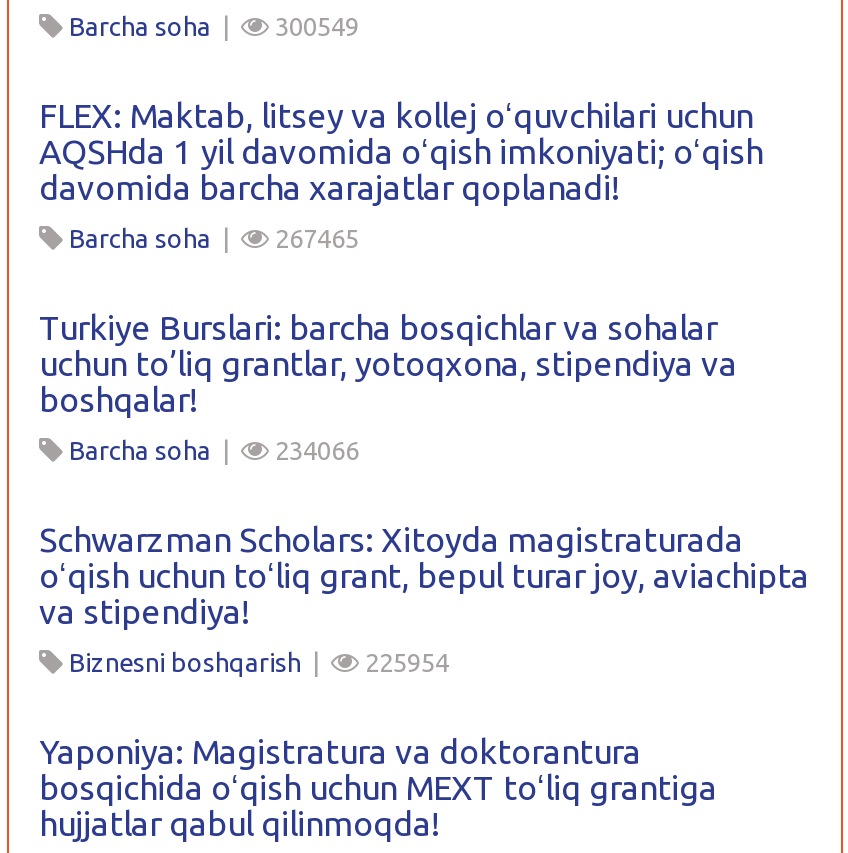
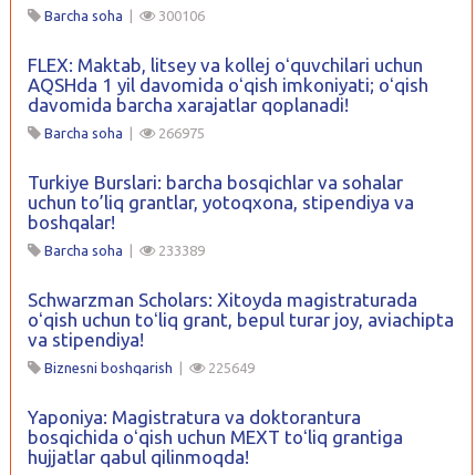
- 300549
+ 300106

- 267465
+ 266975

- 234066
+ 233389

- 225954
+ 225649
